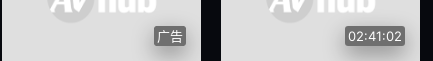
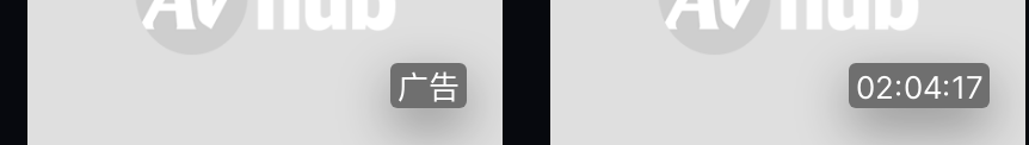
- 02:41:02
+ 02:04:17
